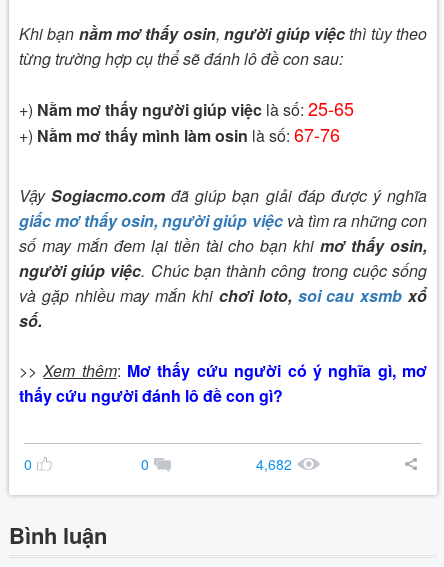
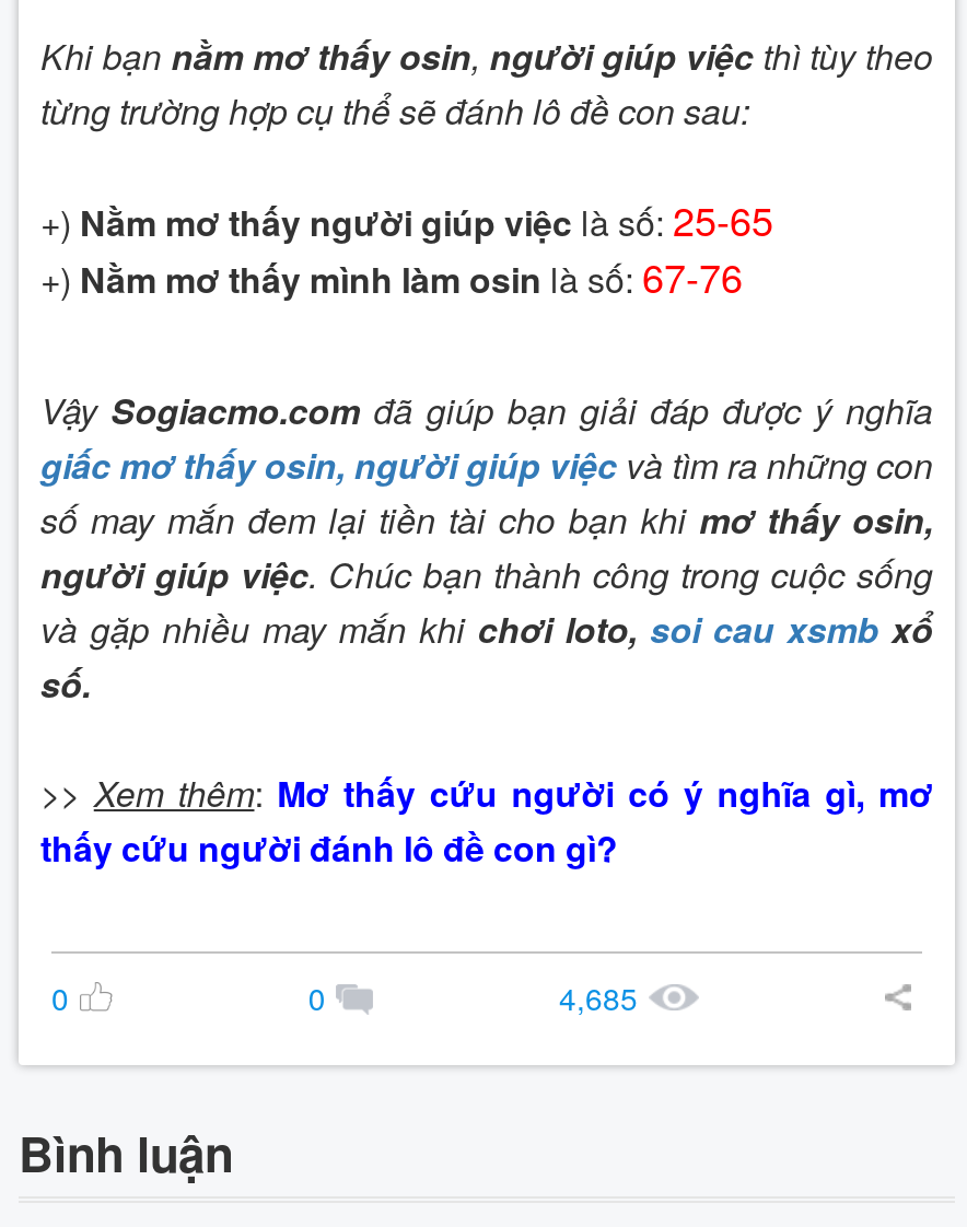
- 4,682
+ 4,685
